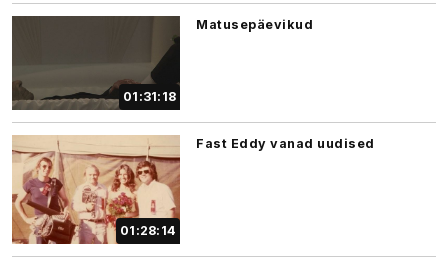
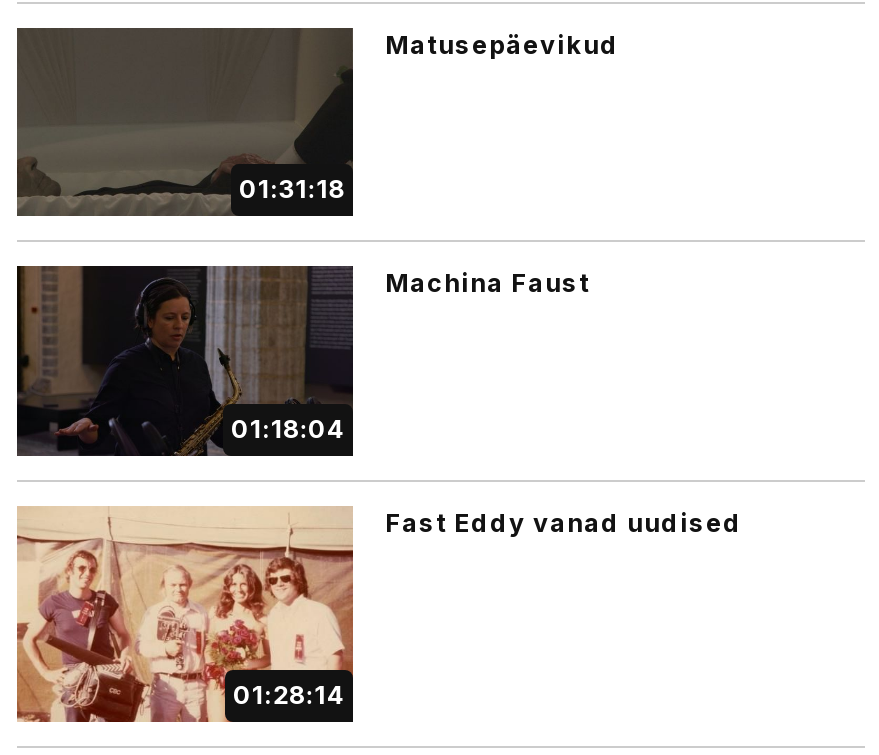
+ [image]
+ 01:18:04

+ Machina Faust
